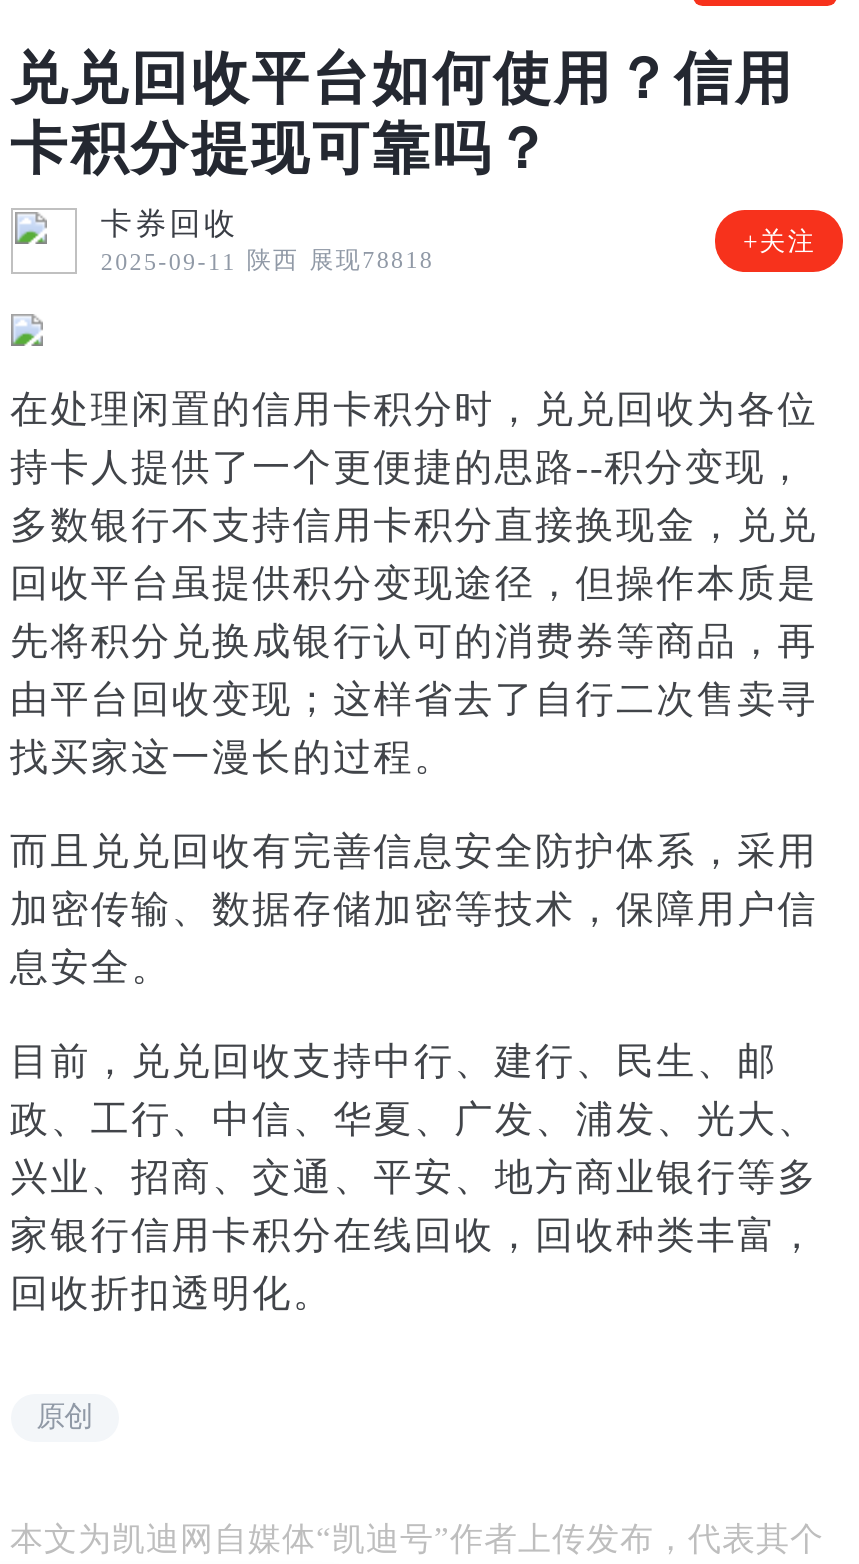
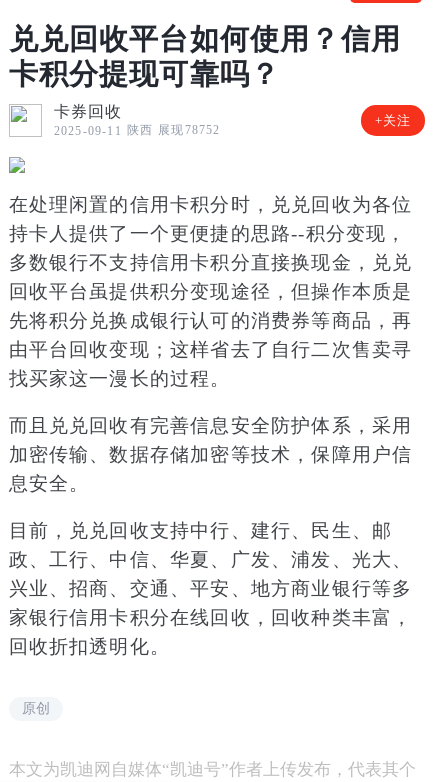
- 2025-09-11 陕西 展现78818
+ 2025-09-11 陕西 展现78752
